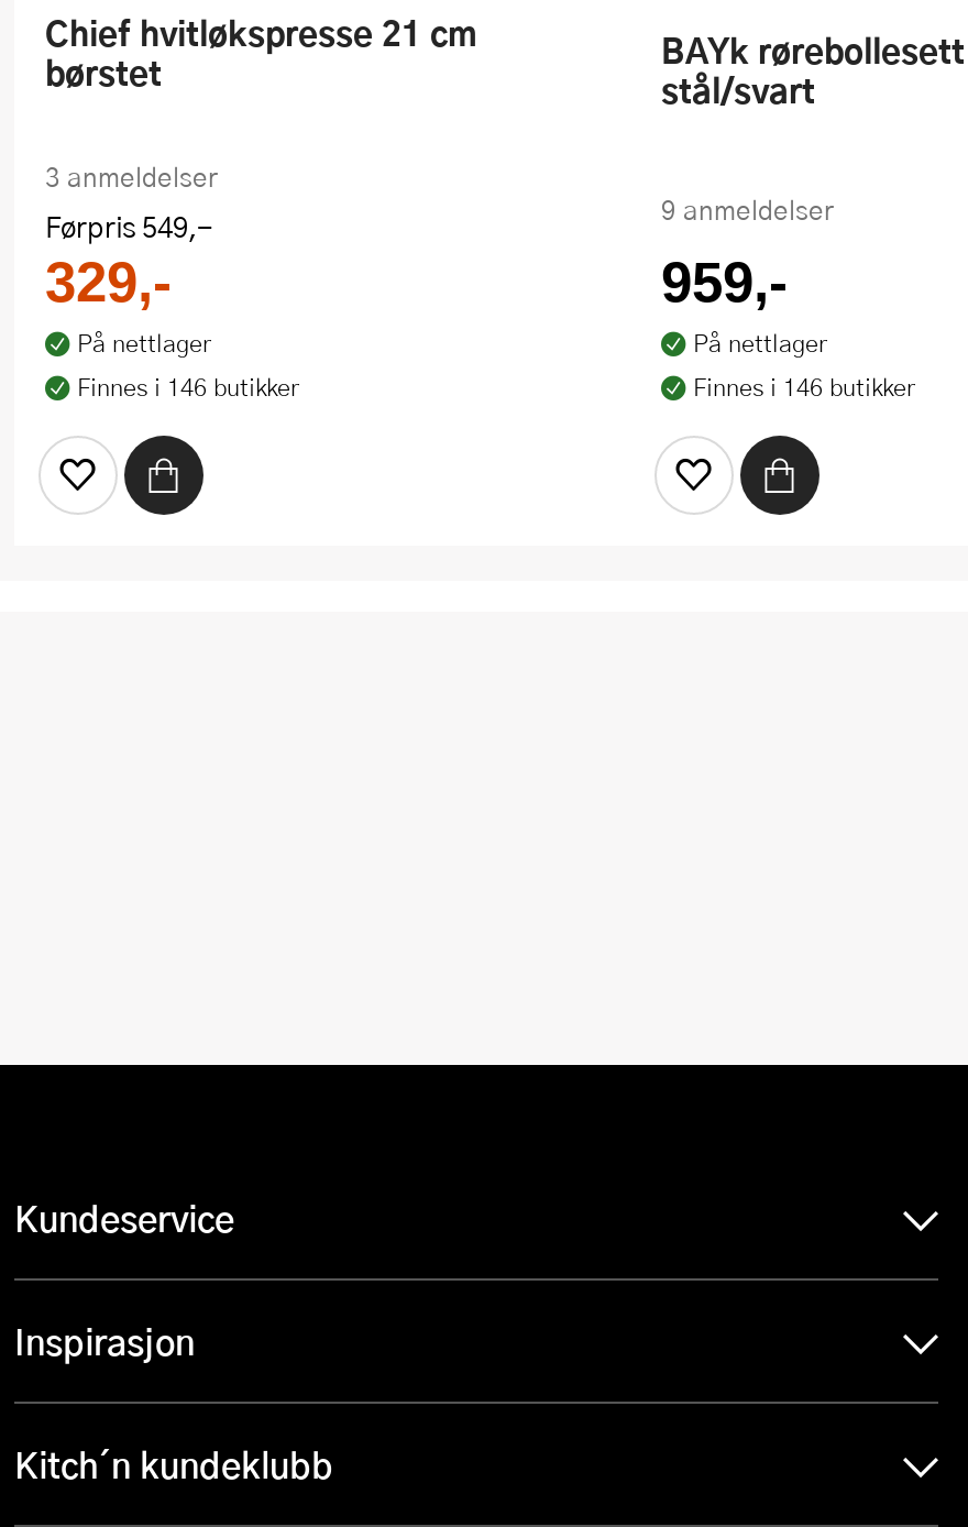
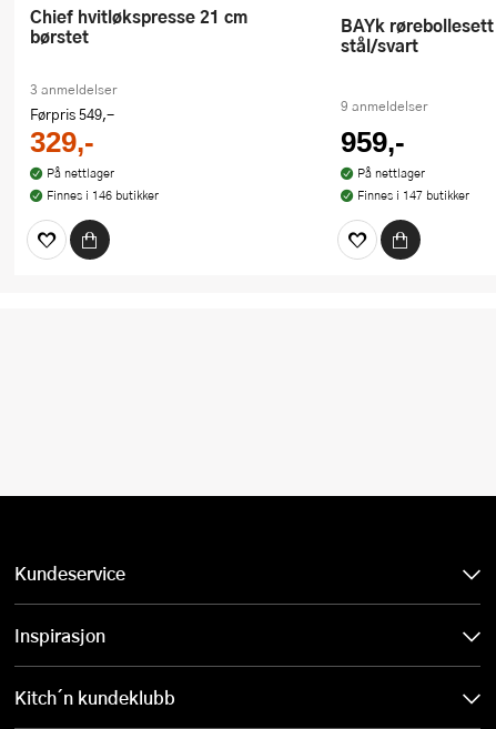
- Finnes i 146 butikker
+ Finnes i 147 butikker
